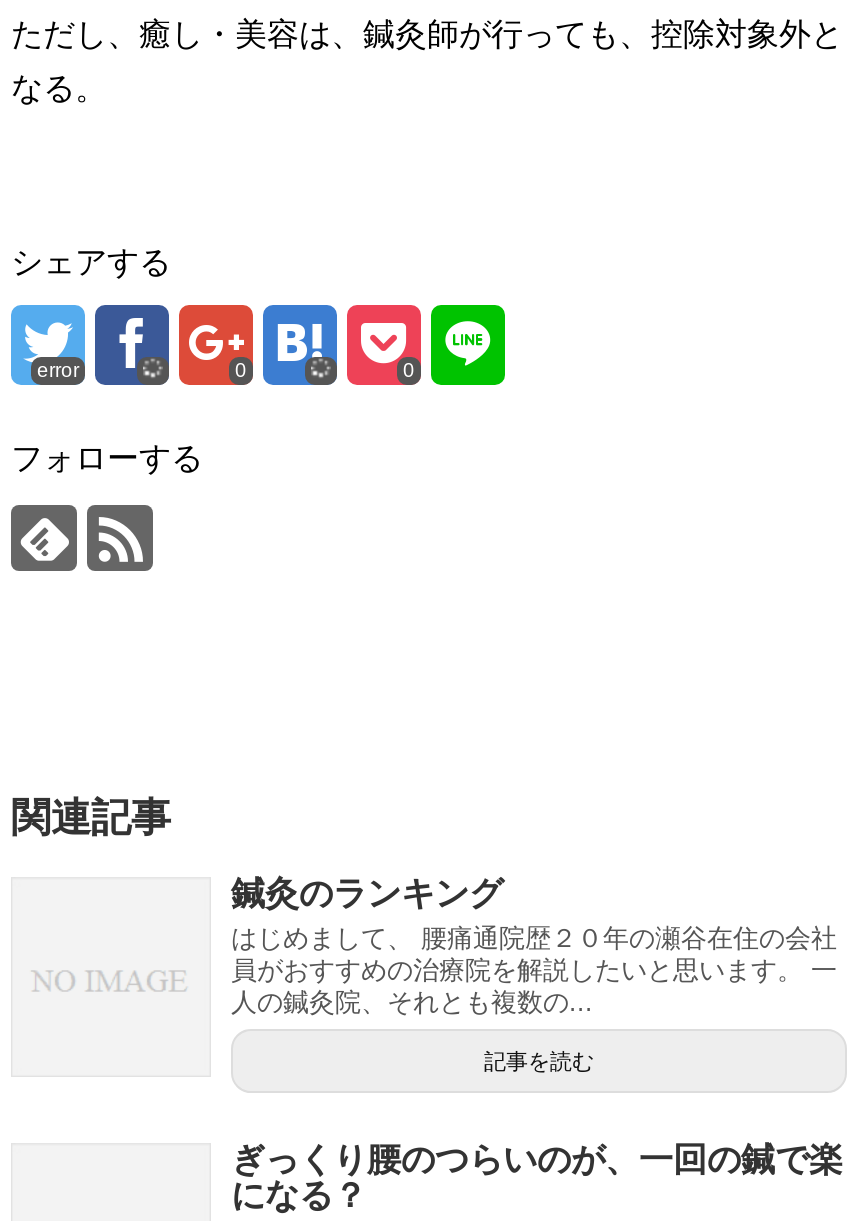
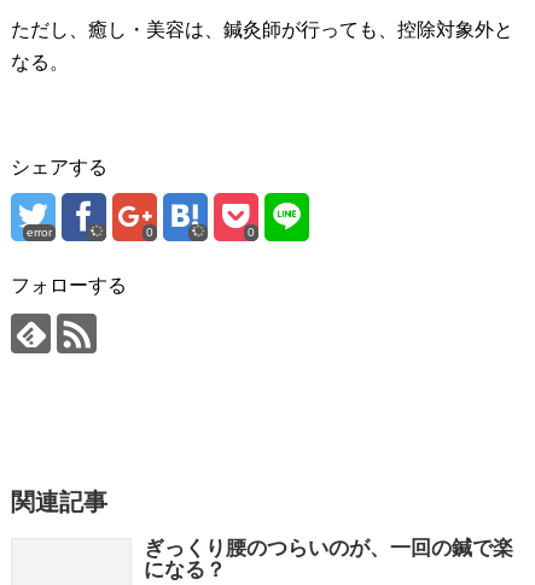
- 鍼灸のランキング
- はじめまして、 腰痛通院歴２０年の瀬谷在住の会社
- 員がおすすめの治療院を解説したいと思います。 一
- 人の鍼灸院、それとも複数の...
- 記事を読む
